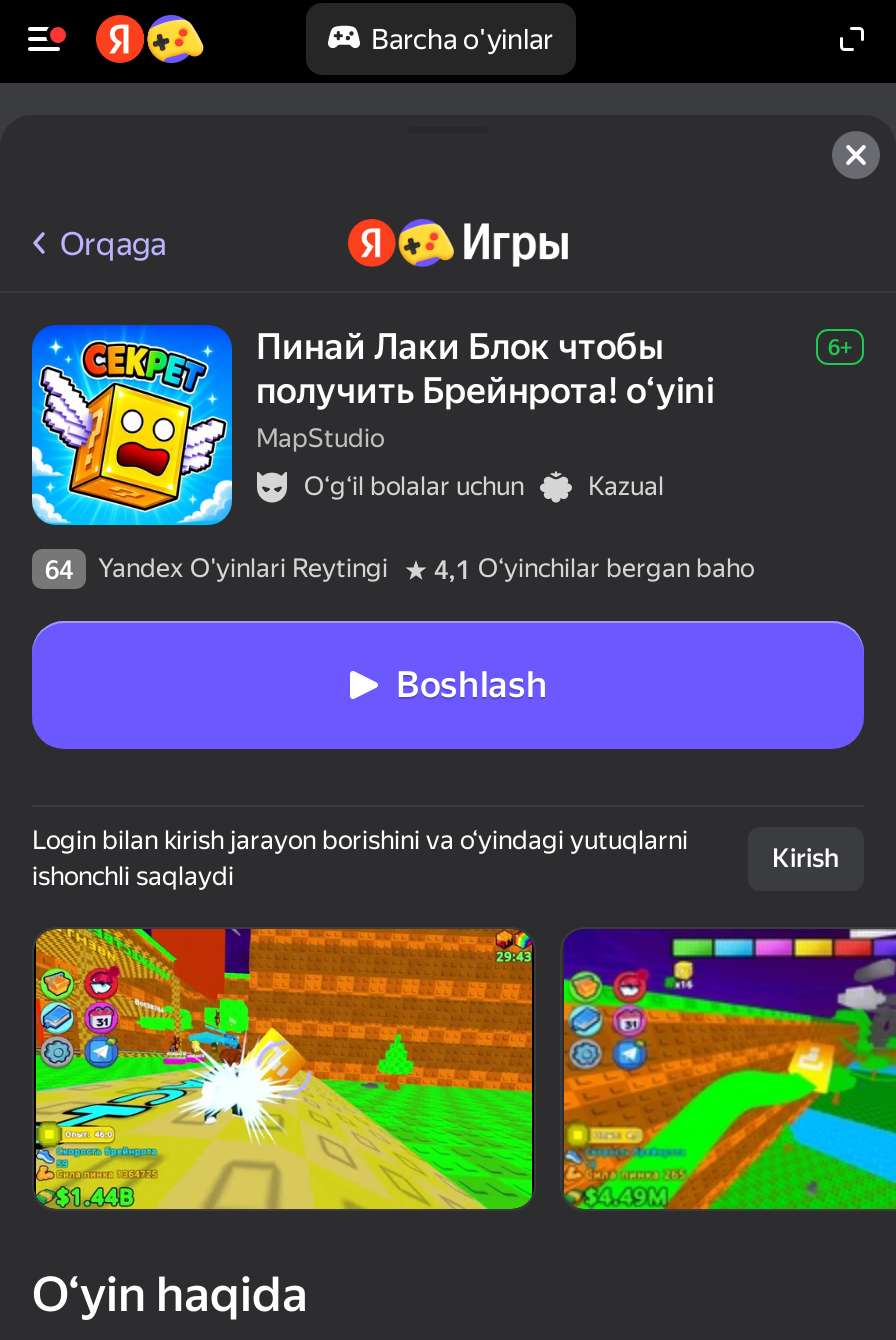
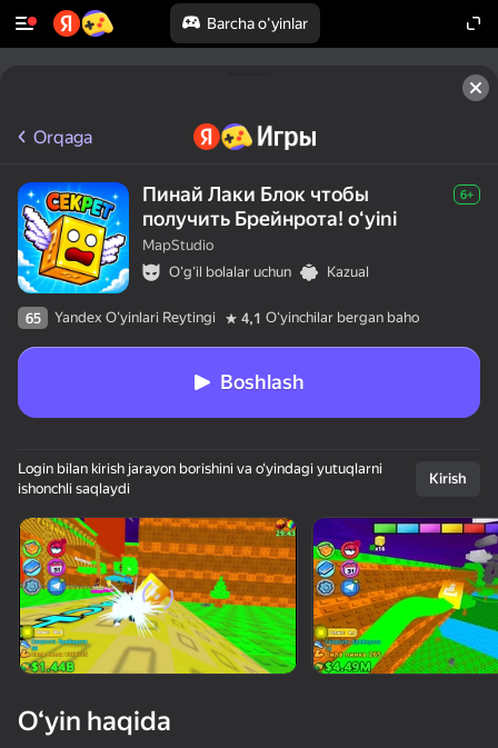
- 64
+ 65
